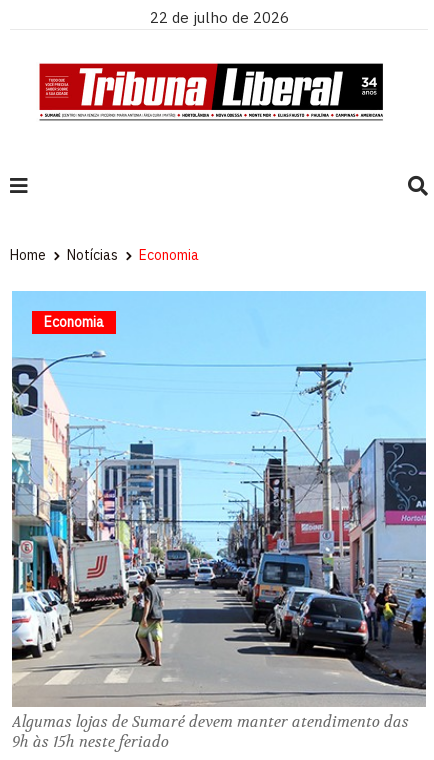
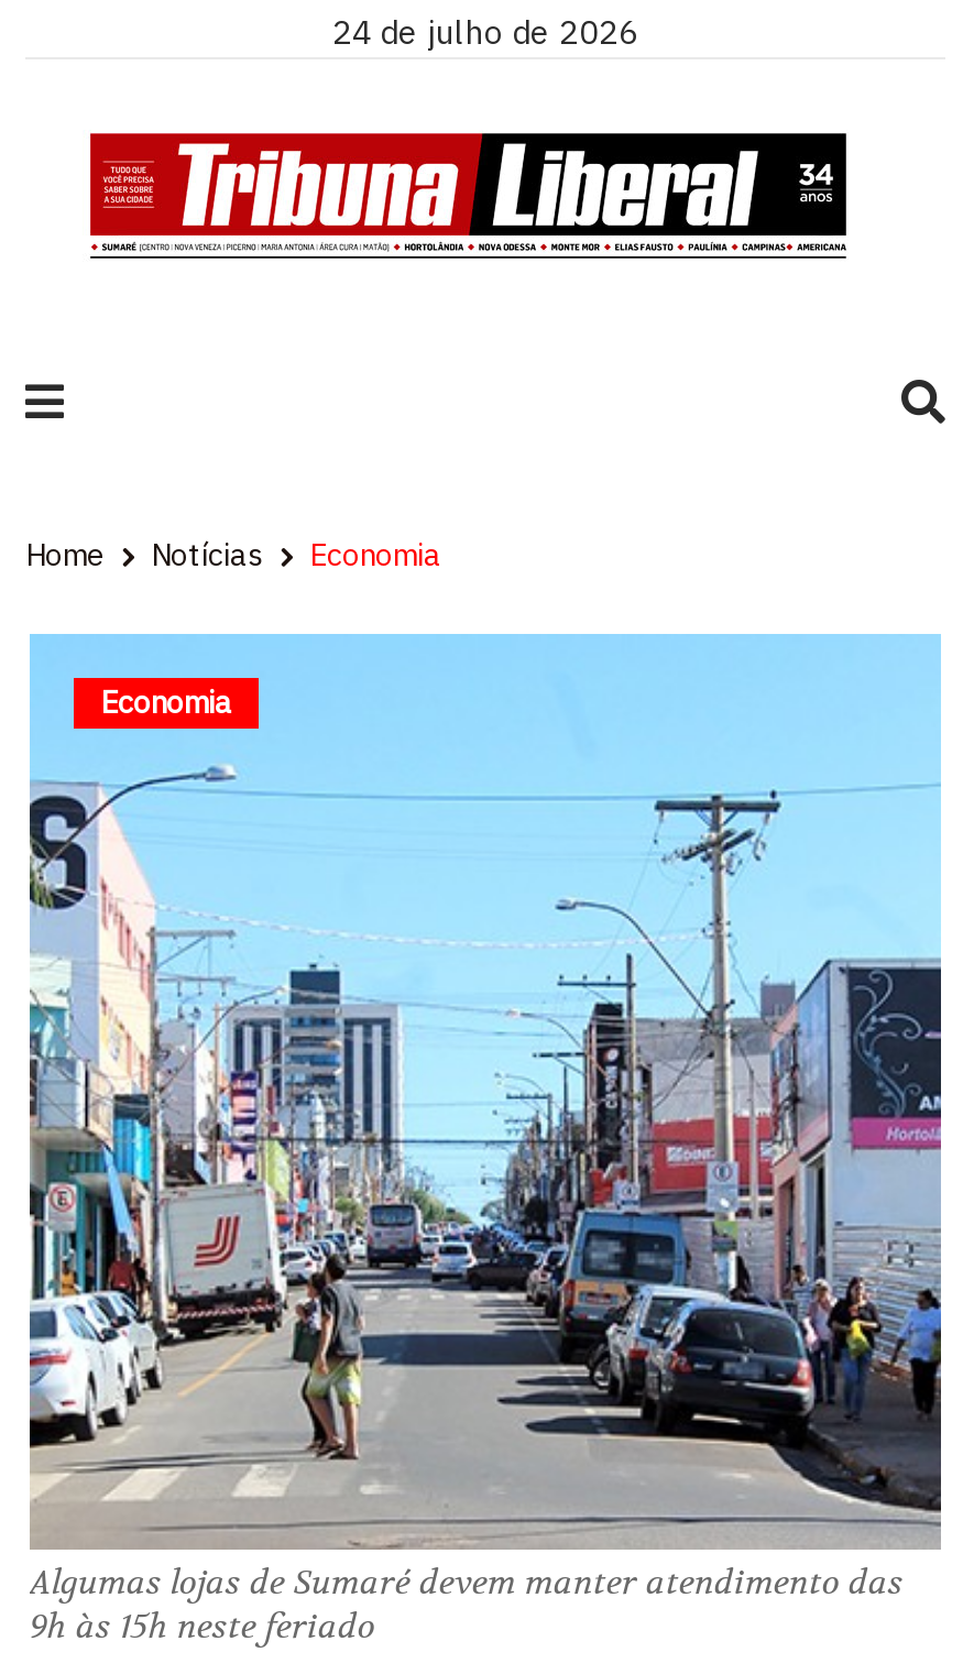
- 22 de julho de 2026
+ 24 de julho de 2026
